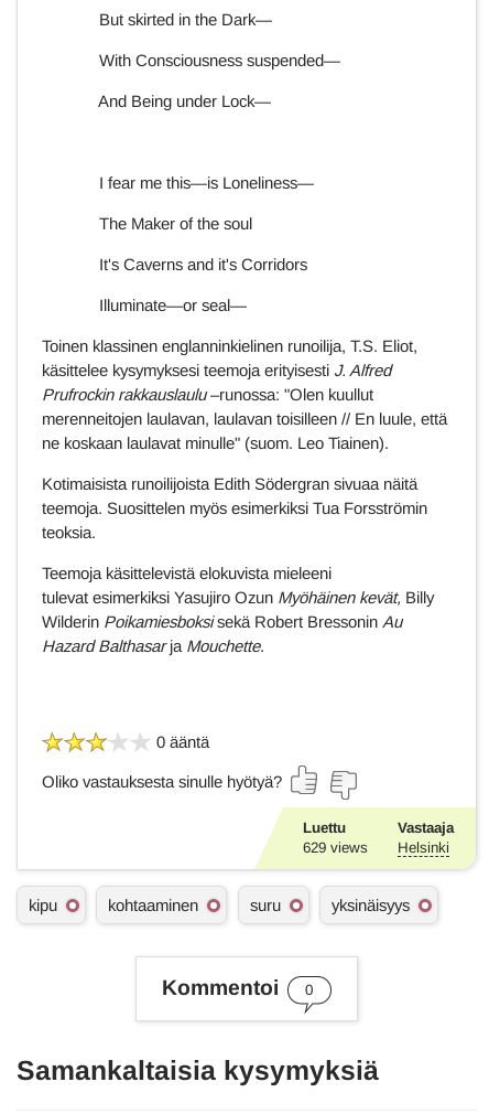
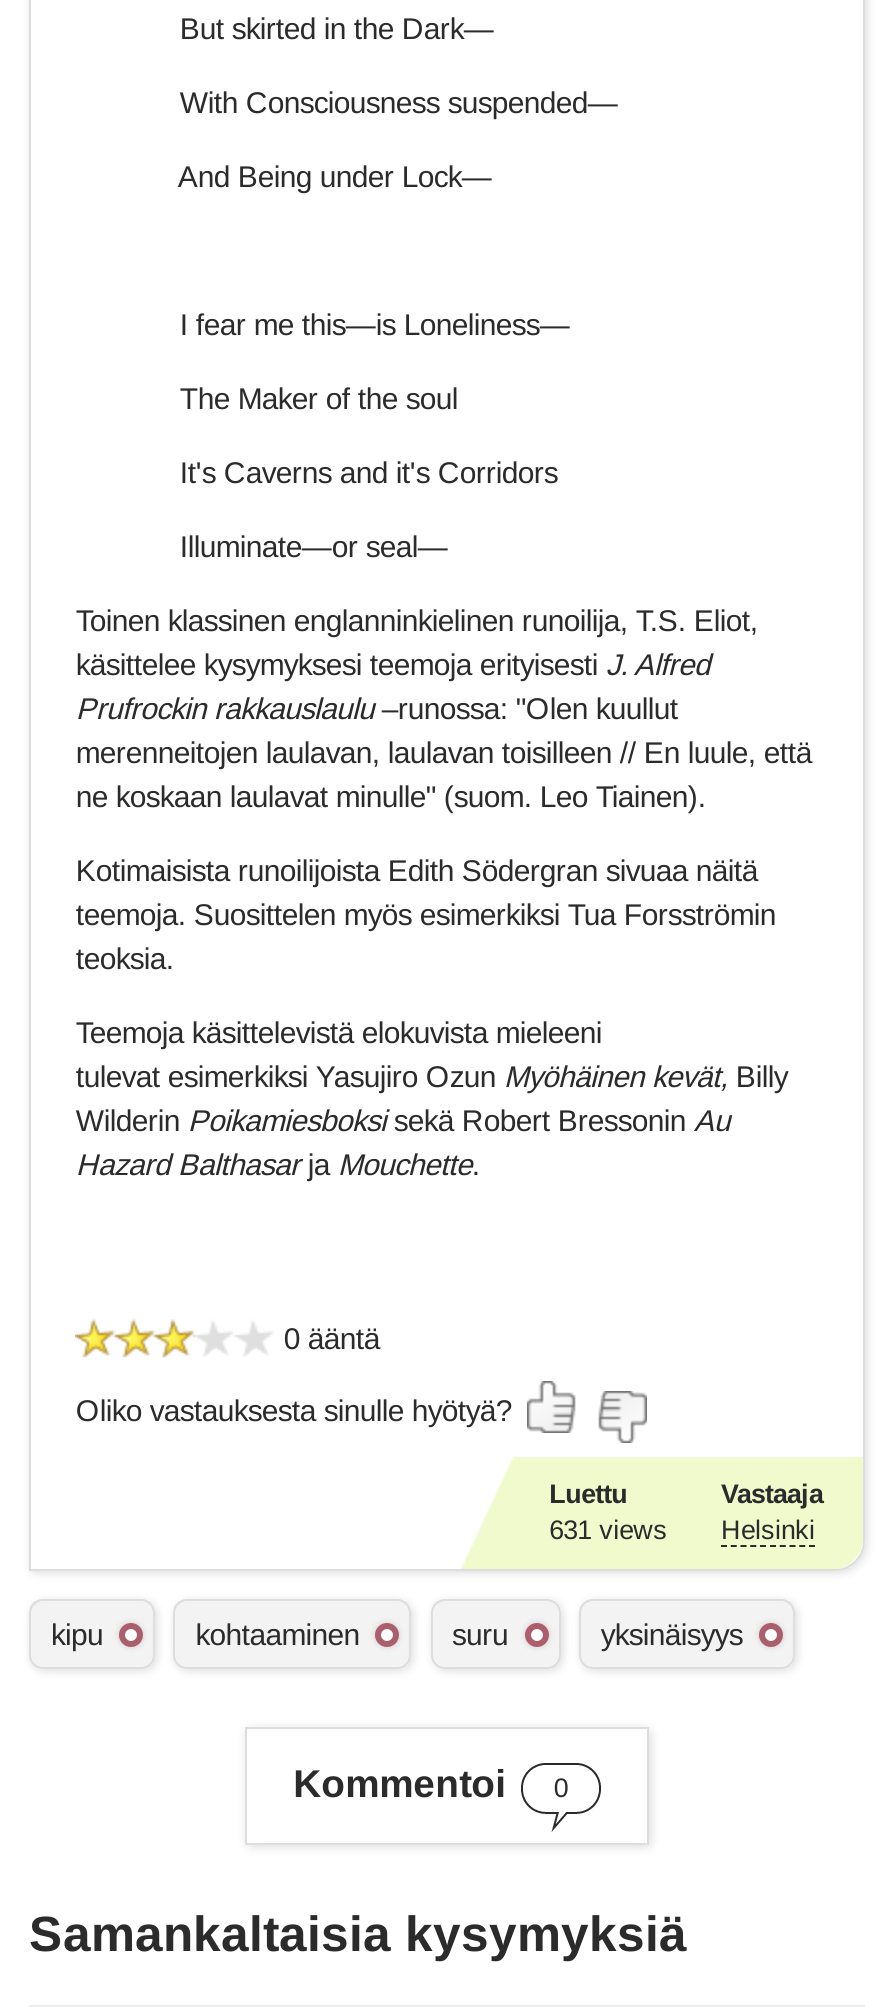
- 629 views Helsinki
+ 631 views Helsinki
